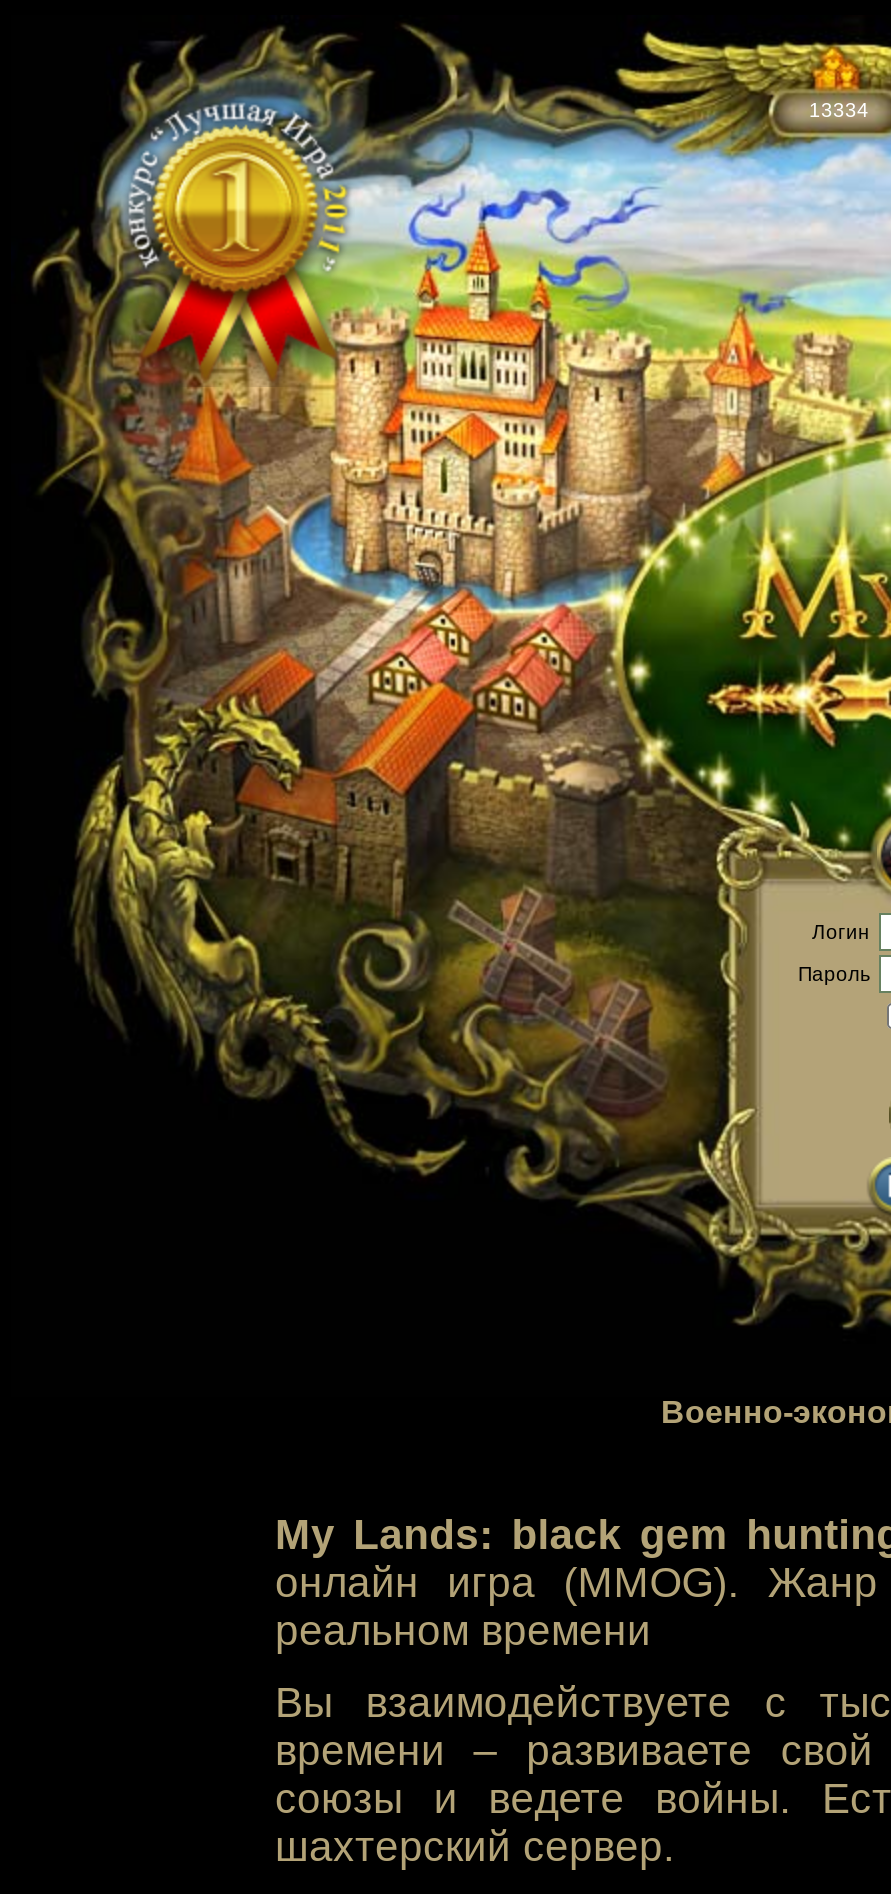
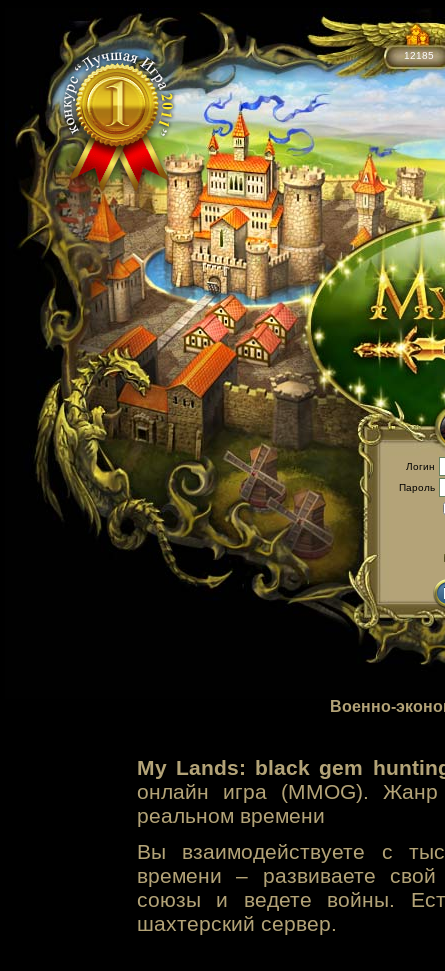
- 13334
+ 12185
